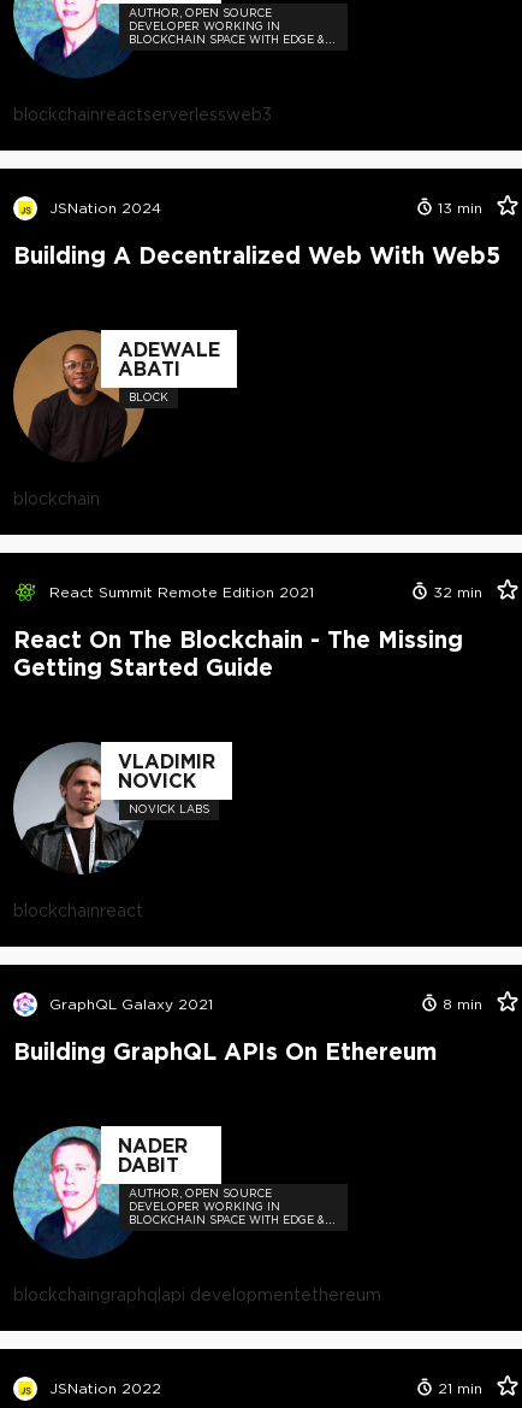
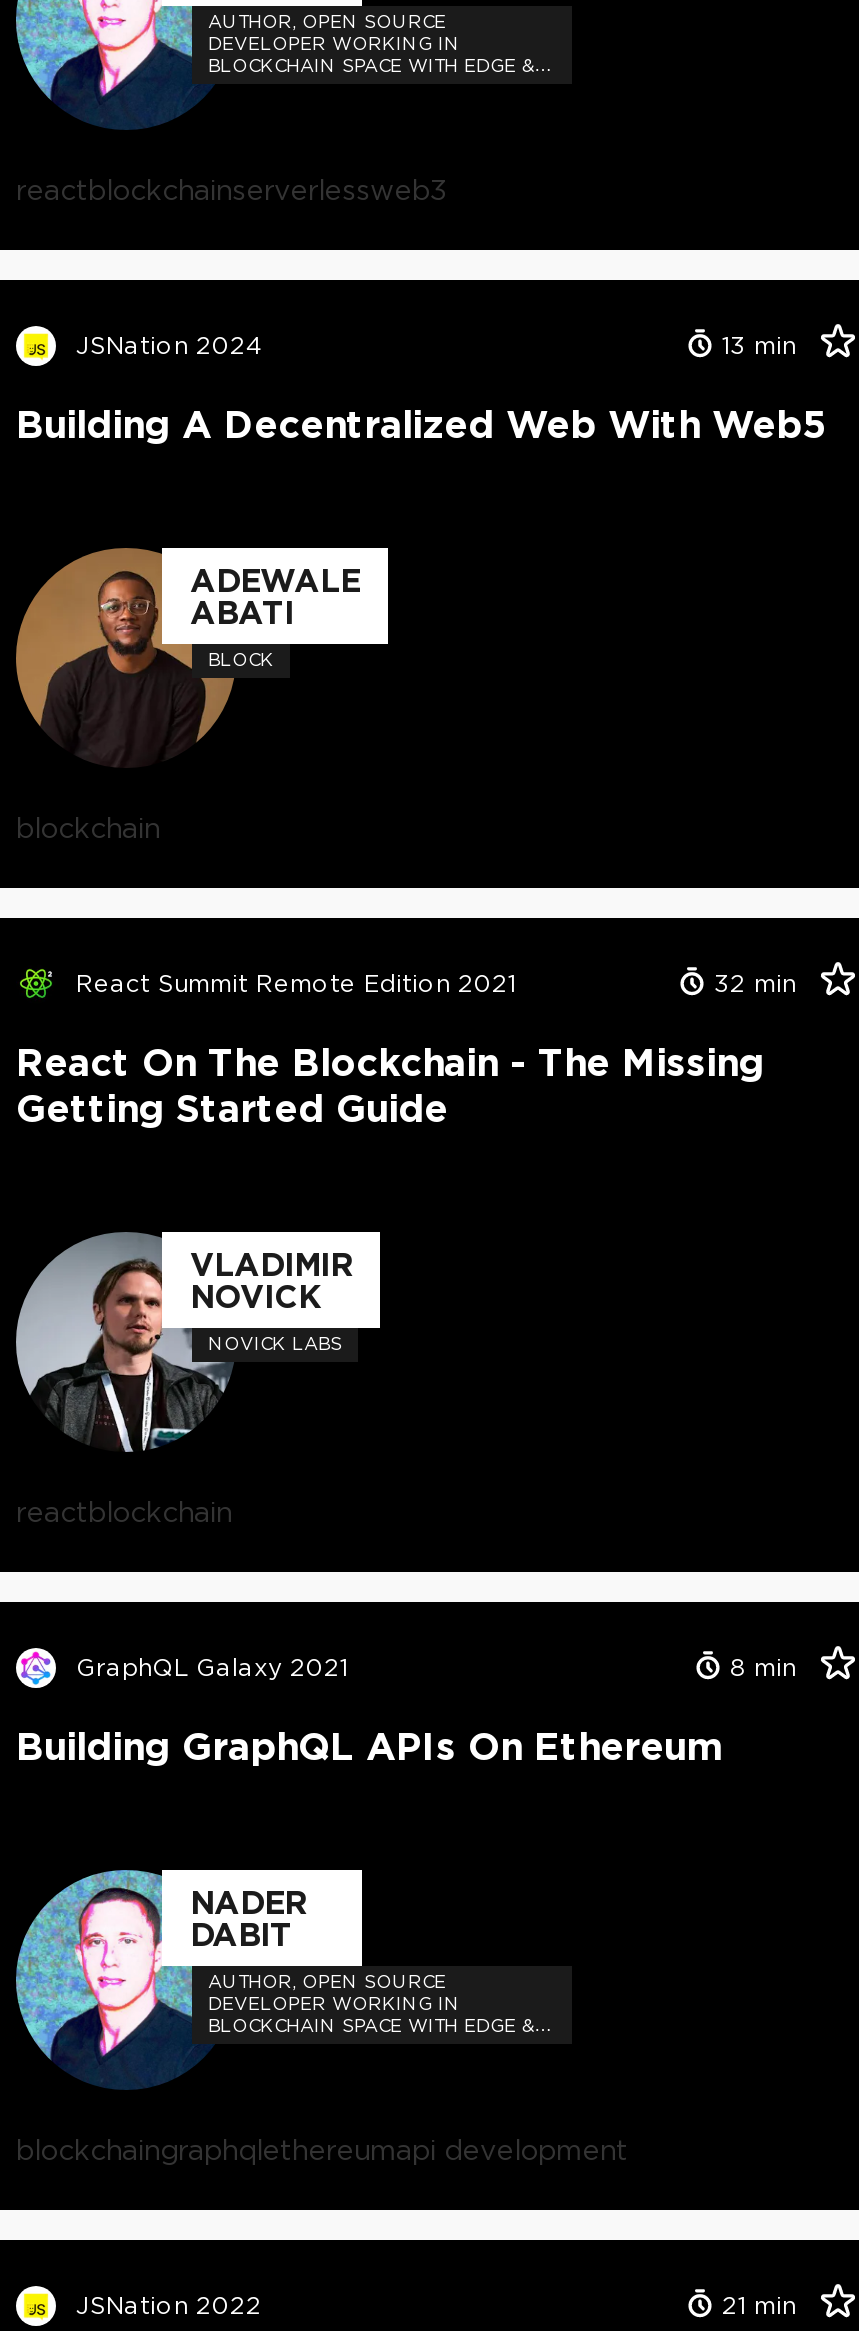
- blockchainreactserverlessweb3
+ reactblockchainserverlessweb3

- blockchainreact
+ reactblockchain

- blockchaingraphqlapi developmentethereum
+ blockchaingraphqlethereumapi development
